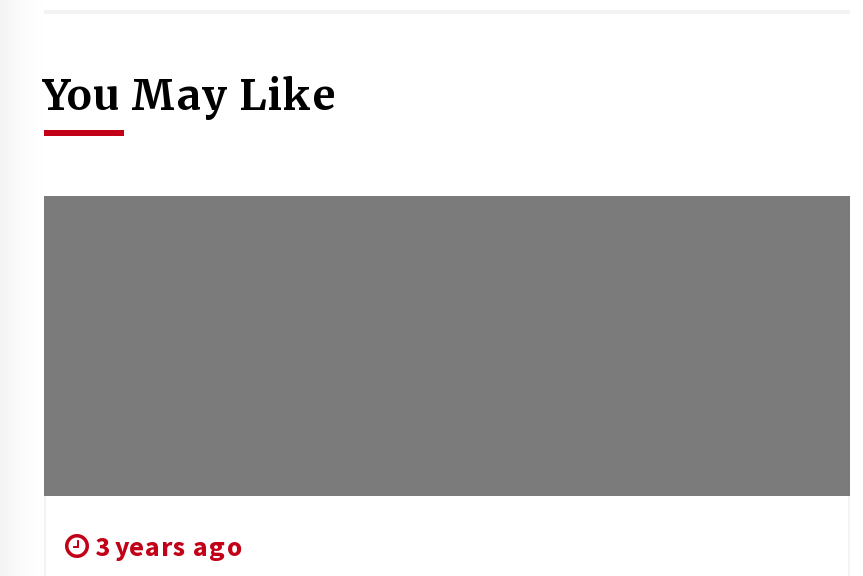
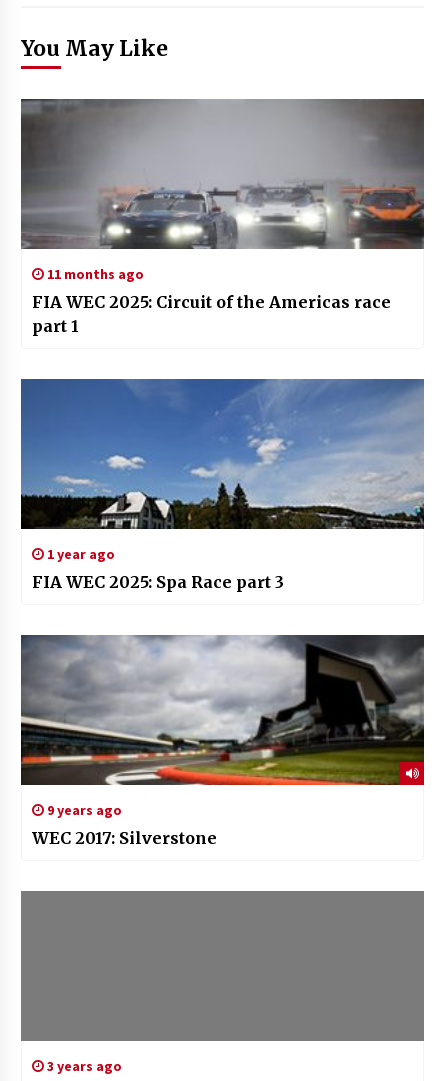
+ [image]
+ 1 year ago
+ FIA WEC 2025: Spa Race part 3

+ [image]
+ 9 years ago
+ WEC 2017: Silverstone

+ [image]
+ 11 months ago
+ FIA WEC 2025: Circuit of the Americas race
+ part 1
